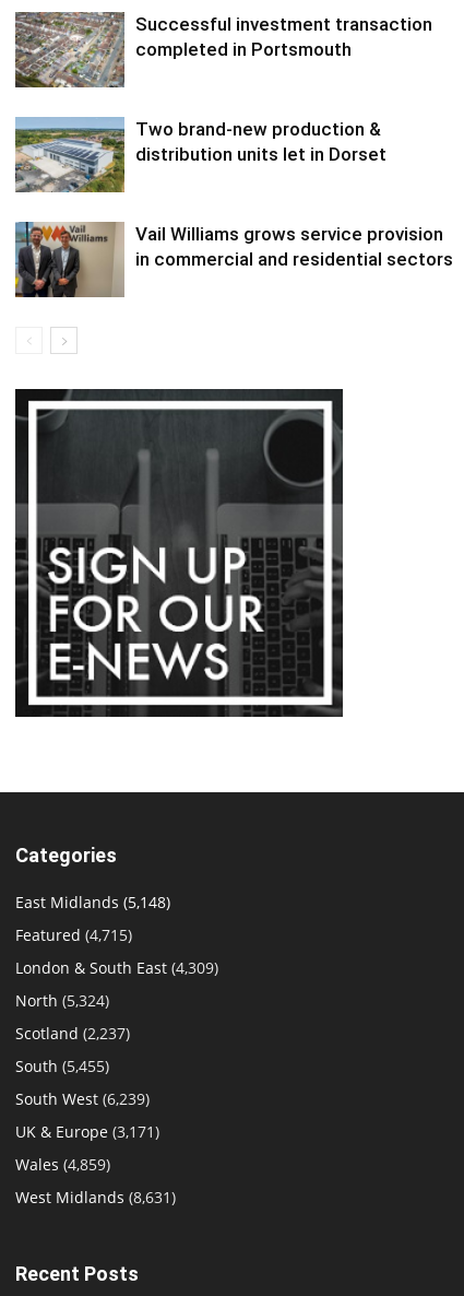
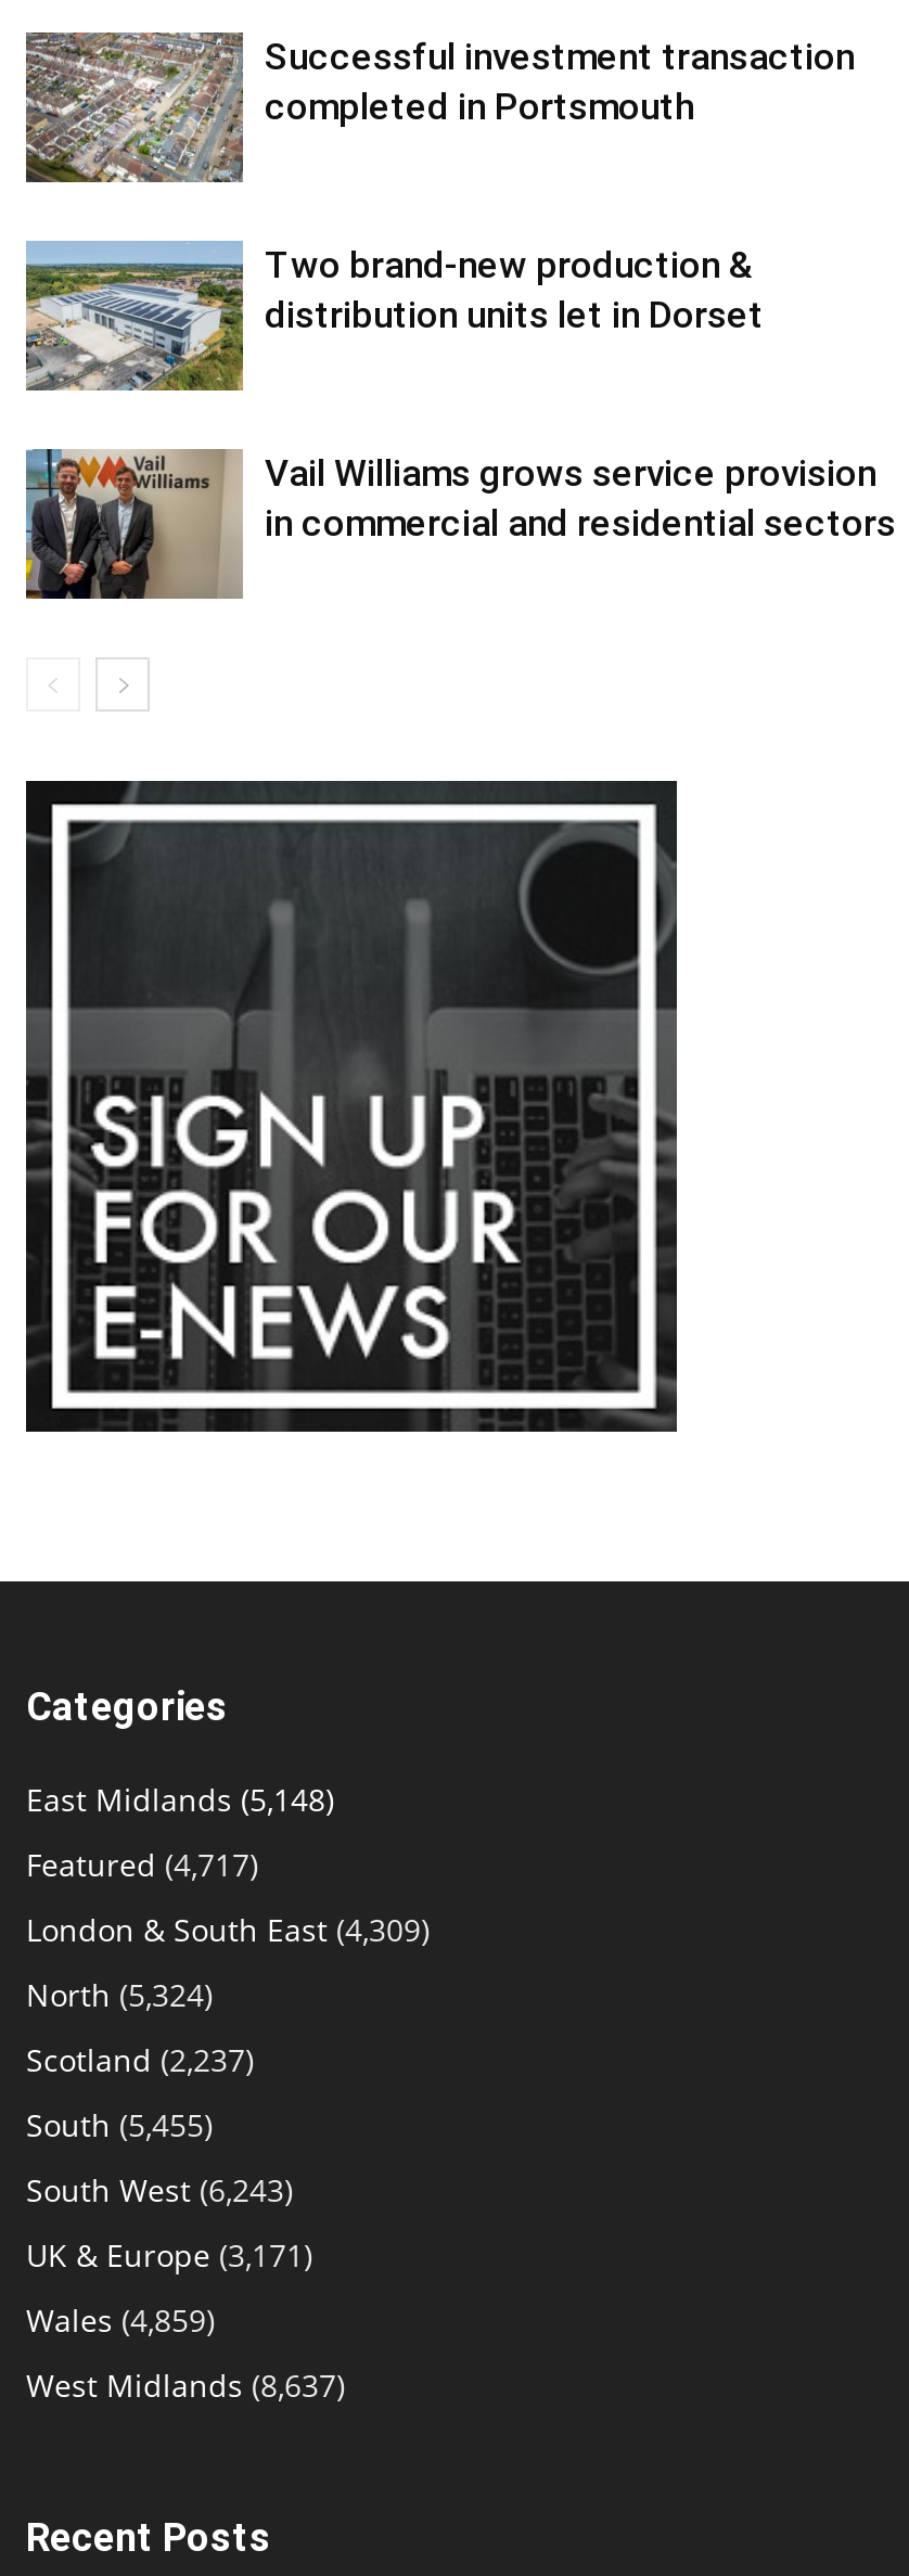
- Featured (4,715)
+ Featured (4,717)

- South West (6,239)
+ South West (6,243)

- West Midlands (8,631)
+ West Midlands (8,637)
